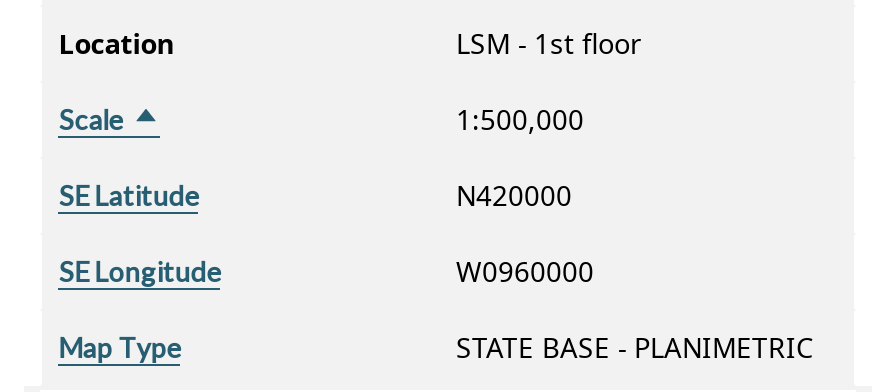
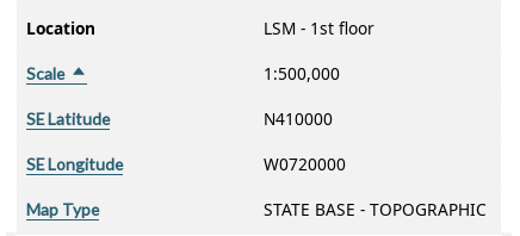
- N420000
+ N410000

- W0960000
+ W0720000

- STATE BASE - PLANIMETRIC
+ STATE BASE - TOPOGRAPHIC
